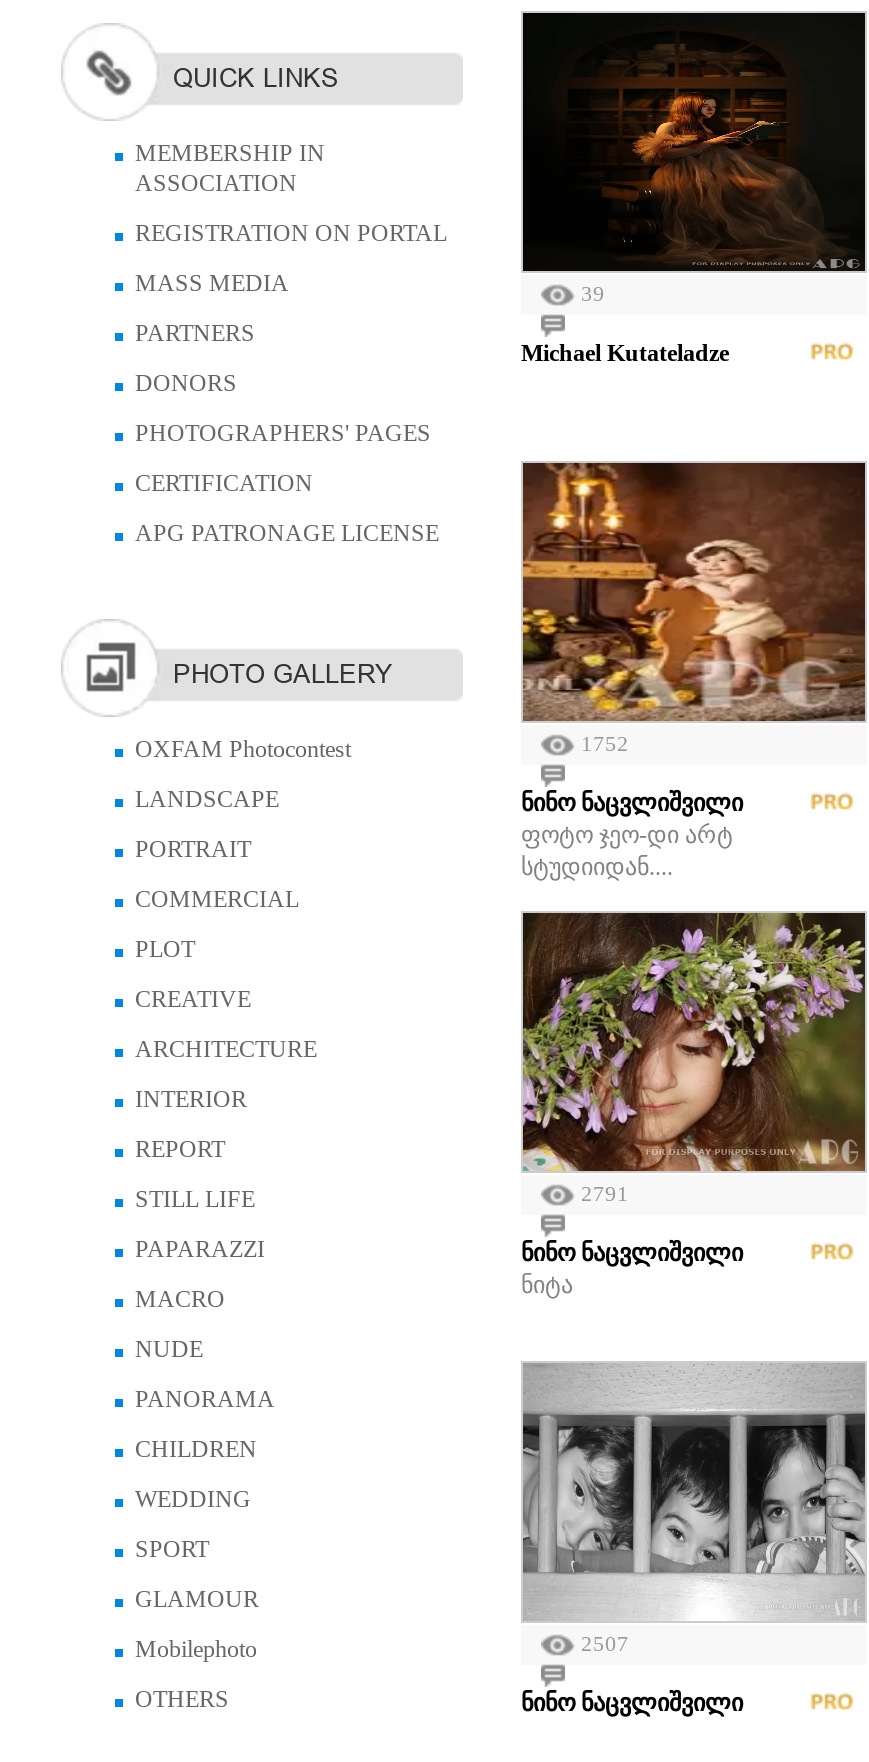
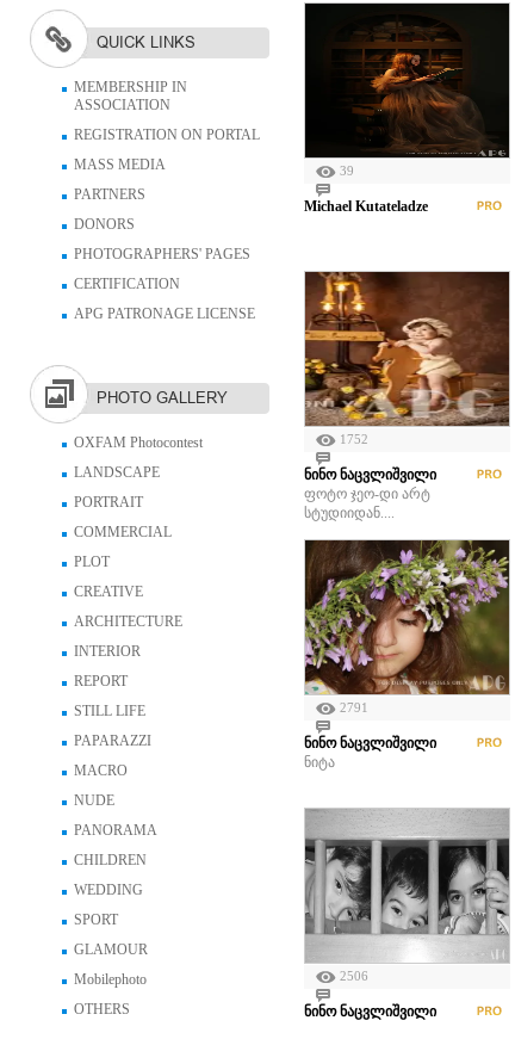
- 2507
+ 2506
